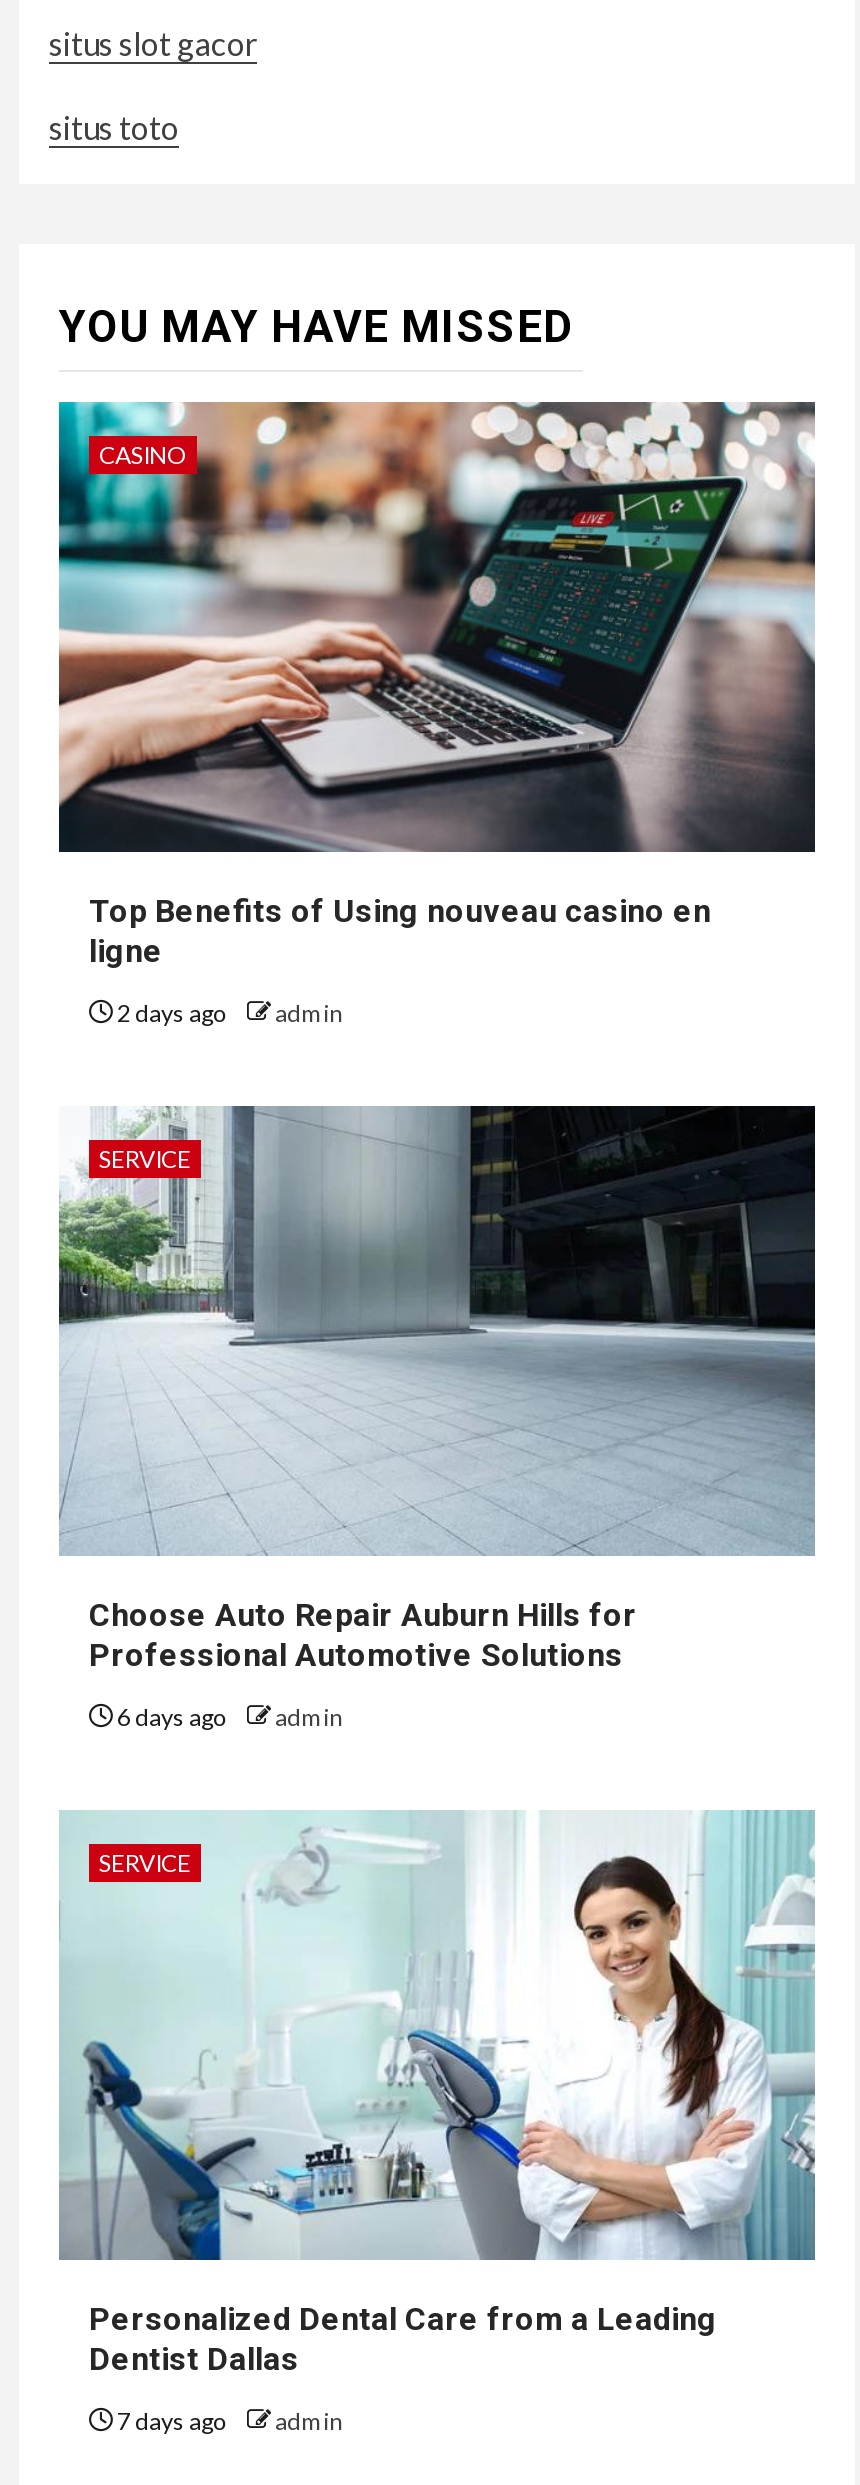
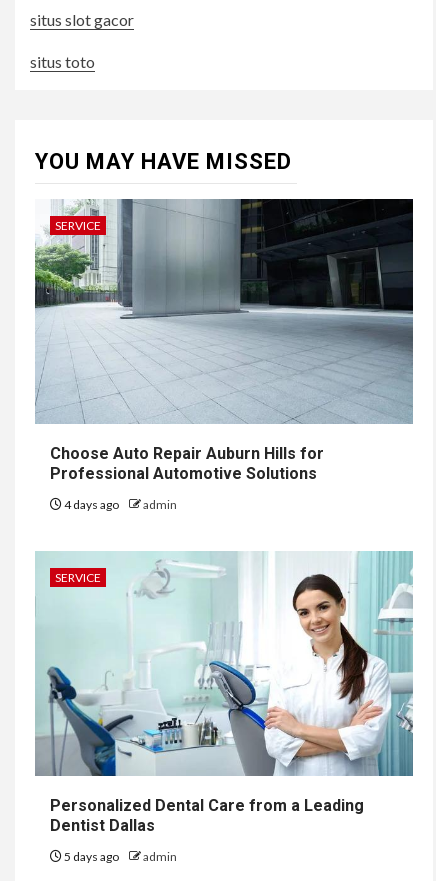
- [image]
- CASINO

- Top Benefits of Using nouveau casino en
- ligne
- 2 days ago
- admin

- 6 days ago admin
+ 4 days ago admin

- 7 days ago admin
+ 5 days ago admin
